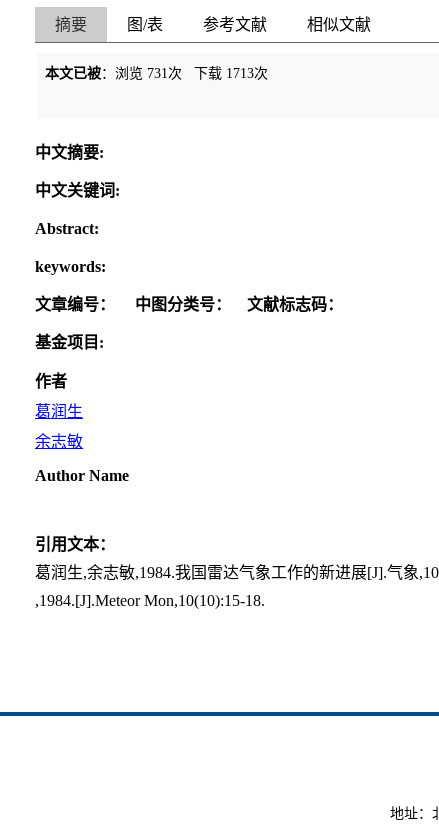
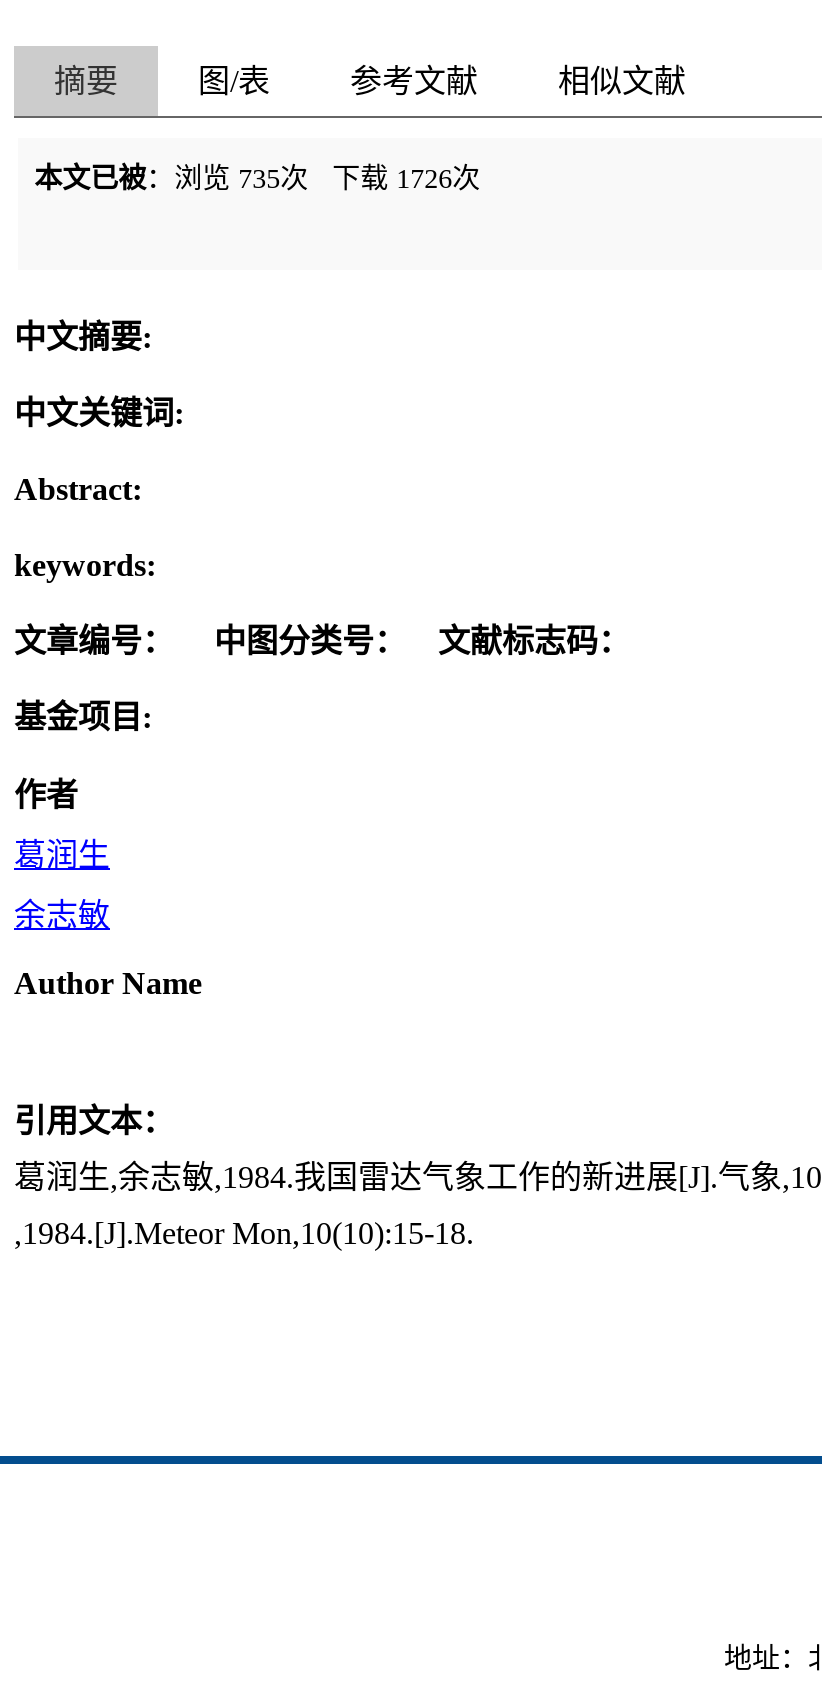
- 本文已被：浏览731次 下载1713次
+ 本文已被：浏览735次 下载1726次
